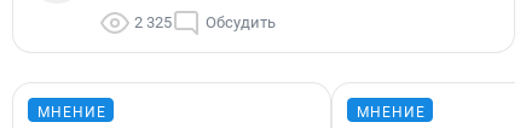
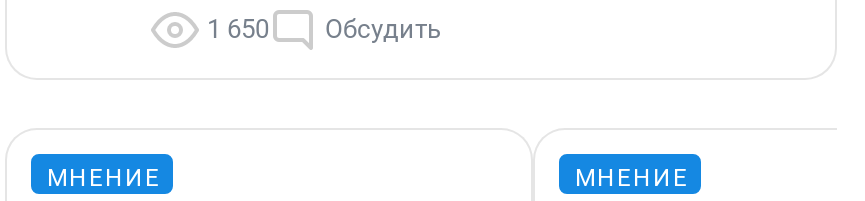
- 2 325 Обсудить
+ 1 650 Обсудить
